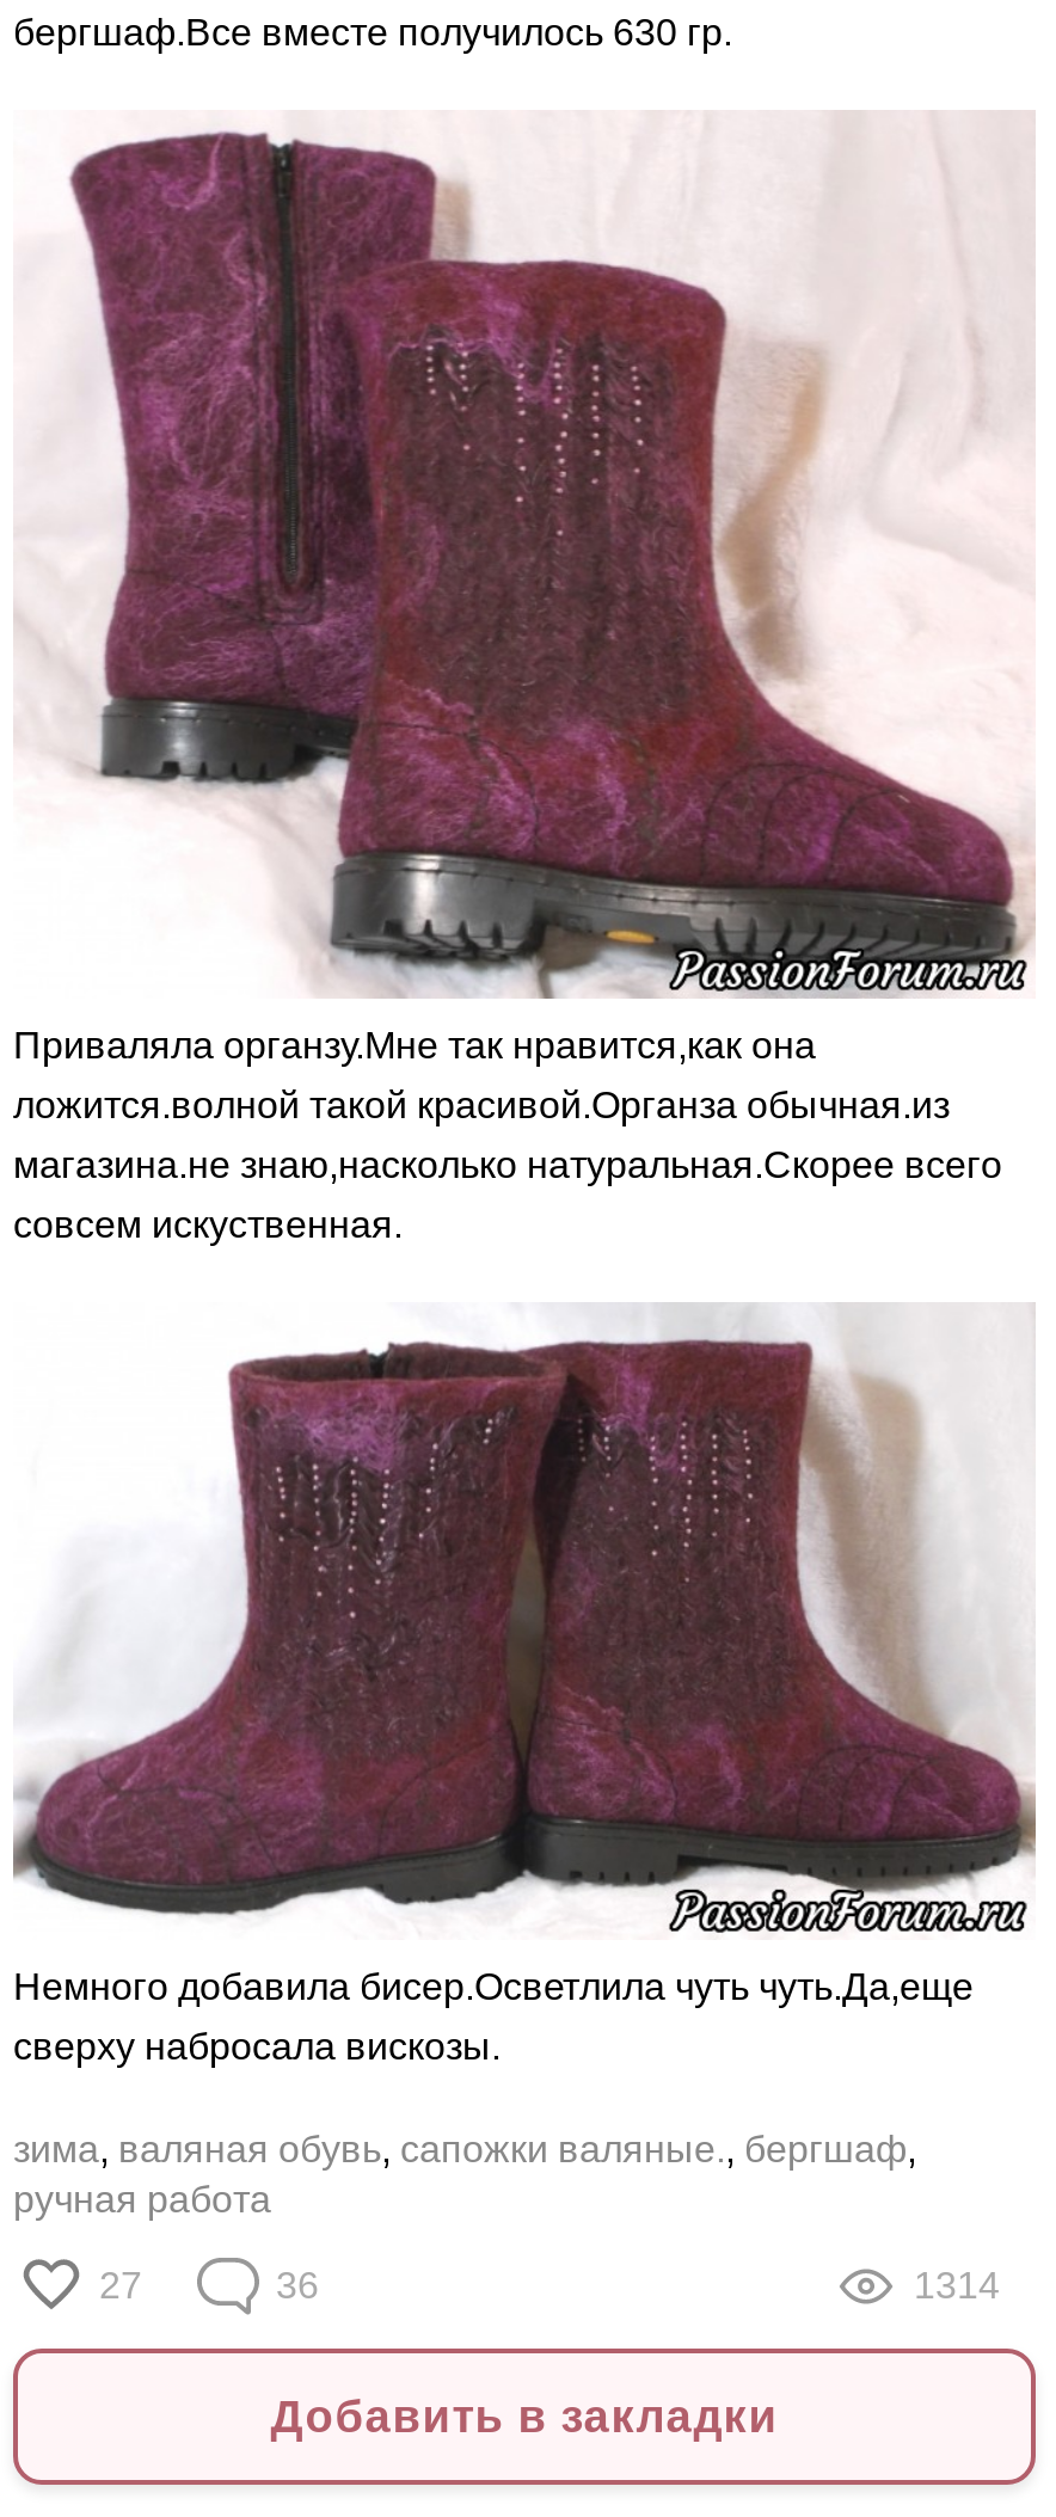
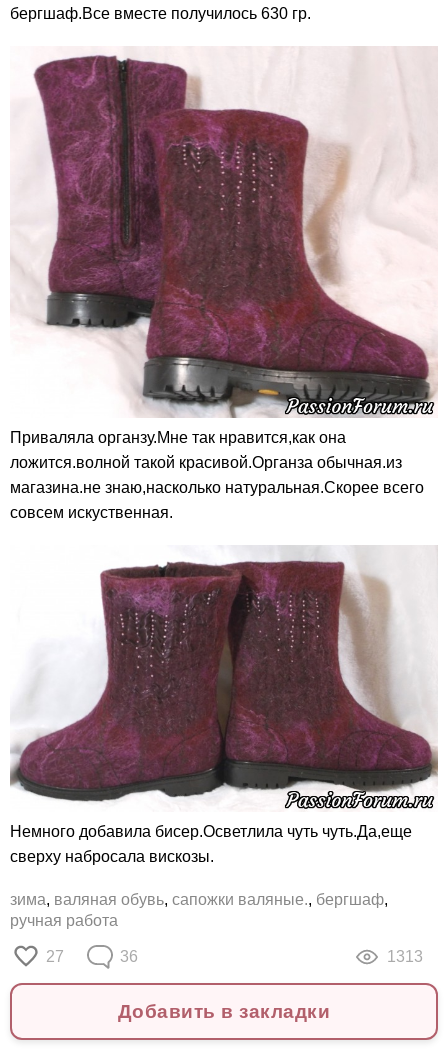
- 1314
+ 1313
